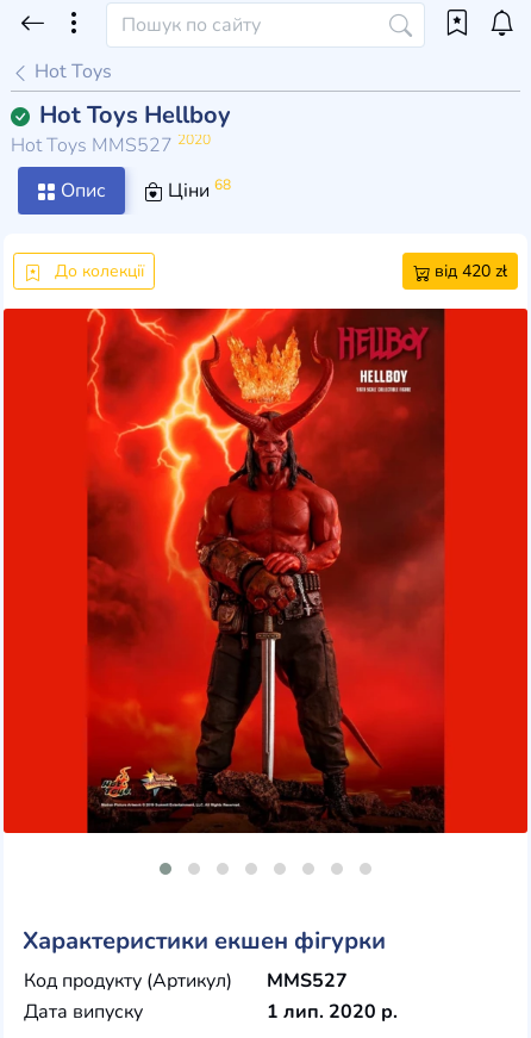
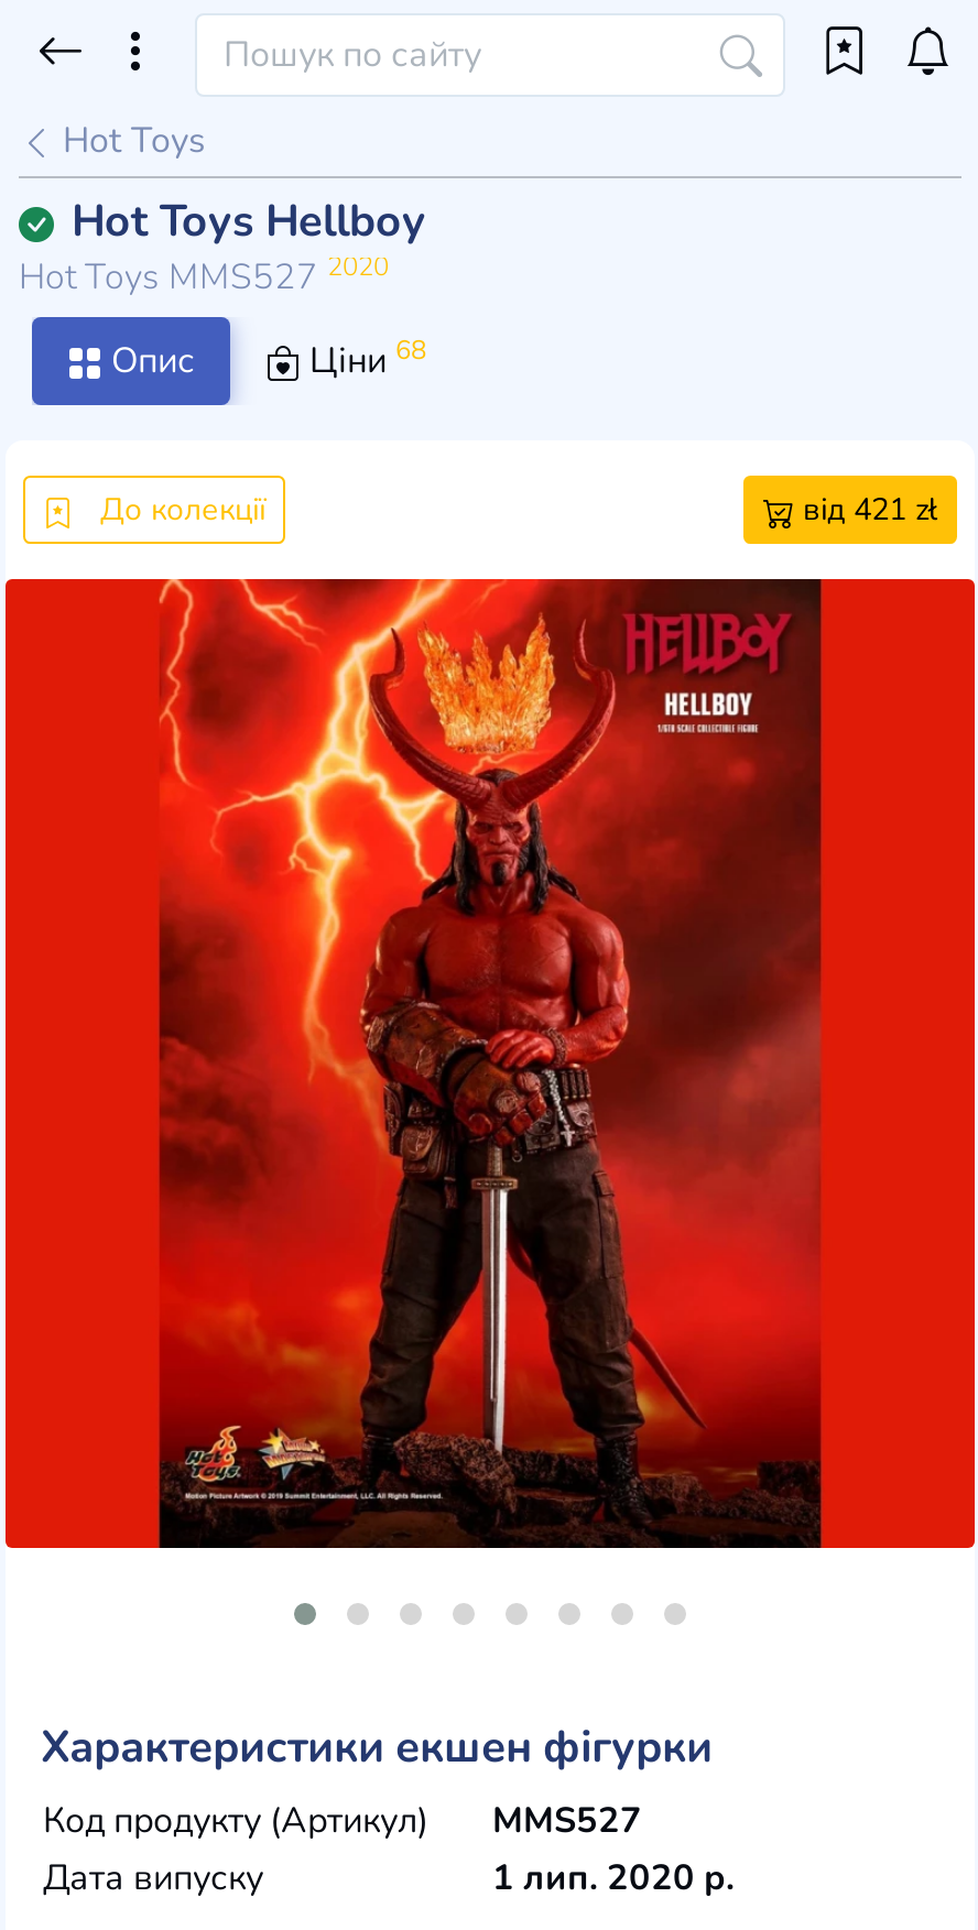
- від 420 zł
+ від 421 zł
